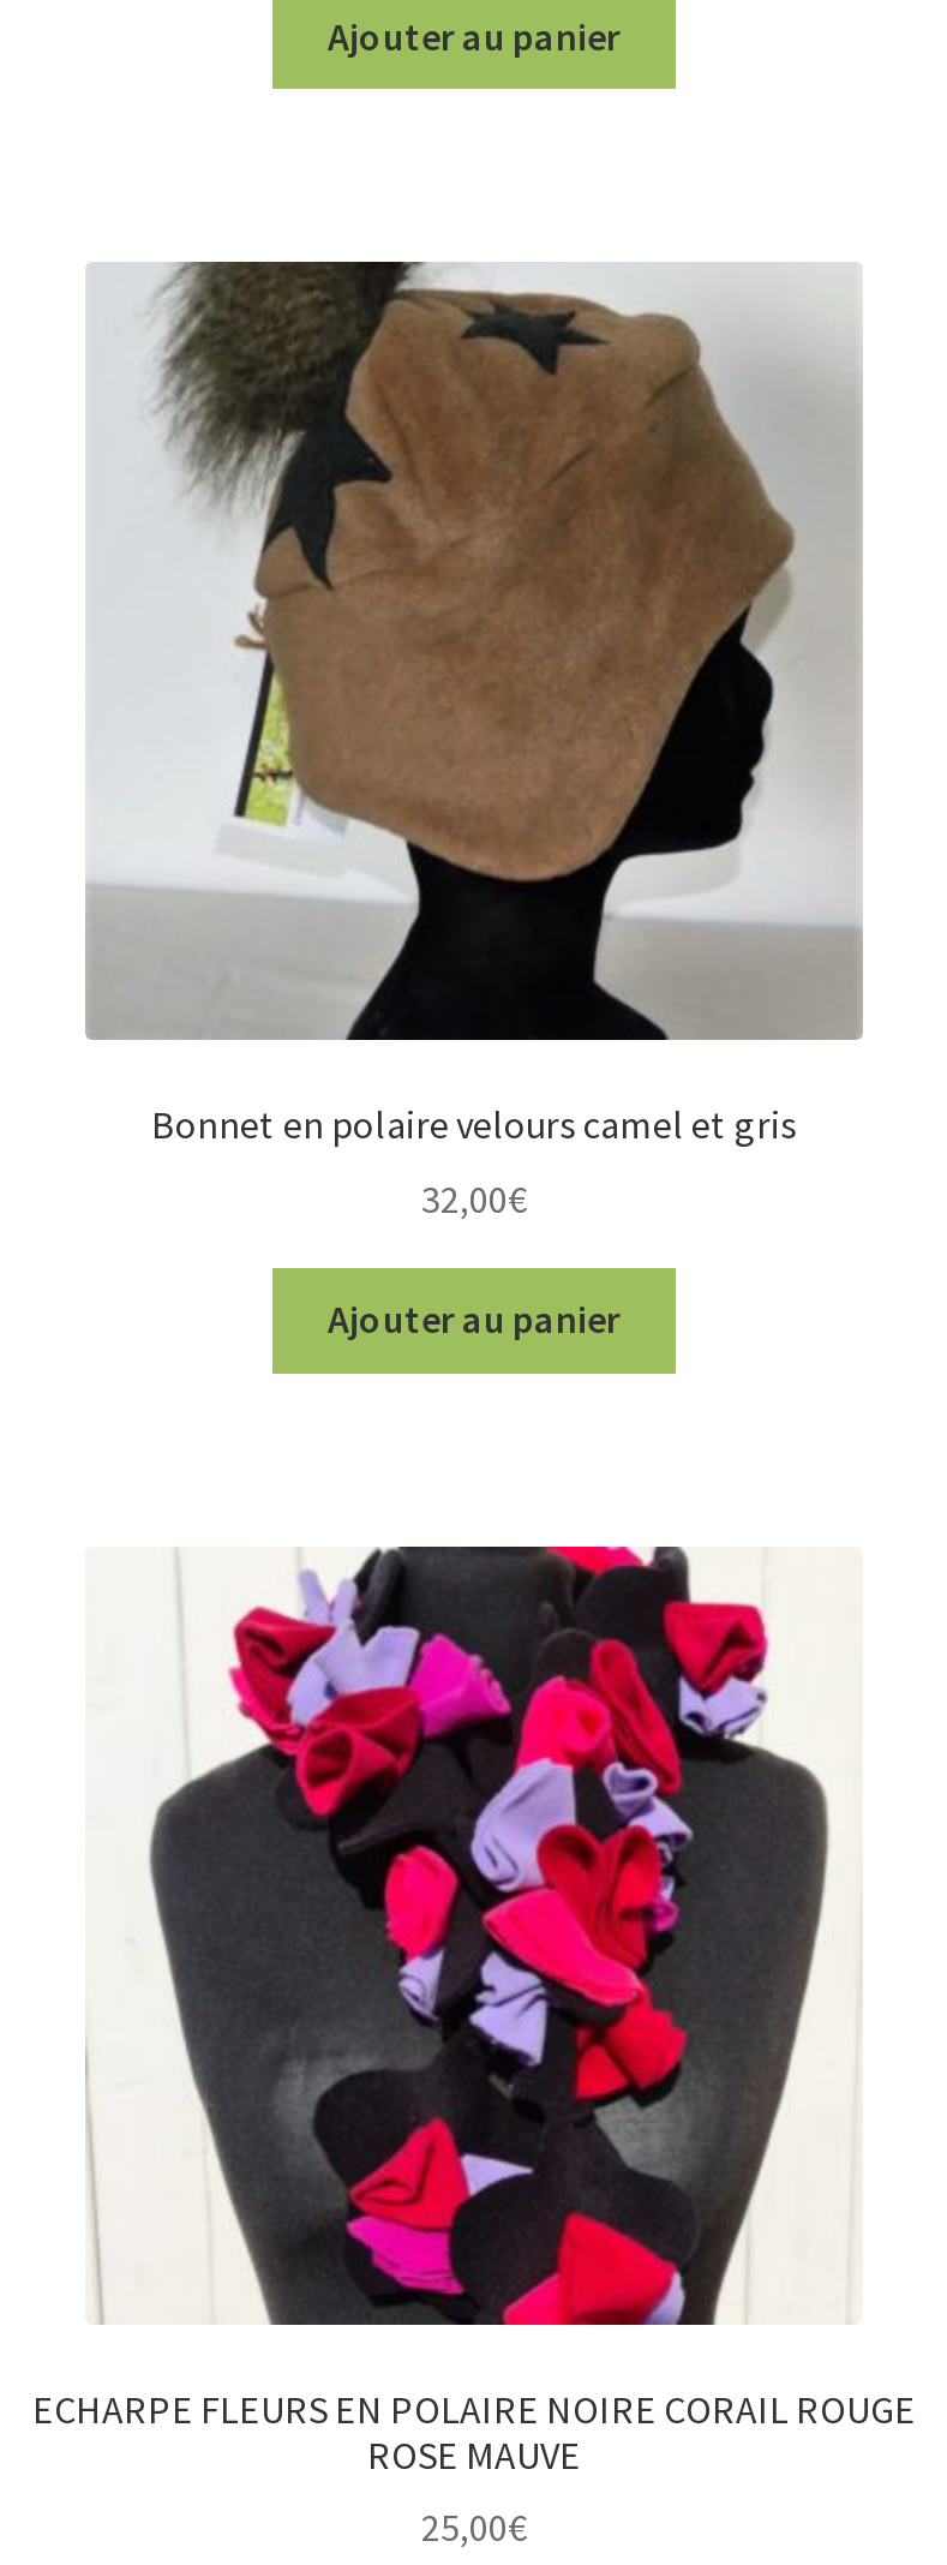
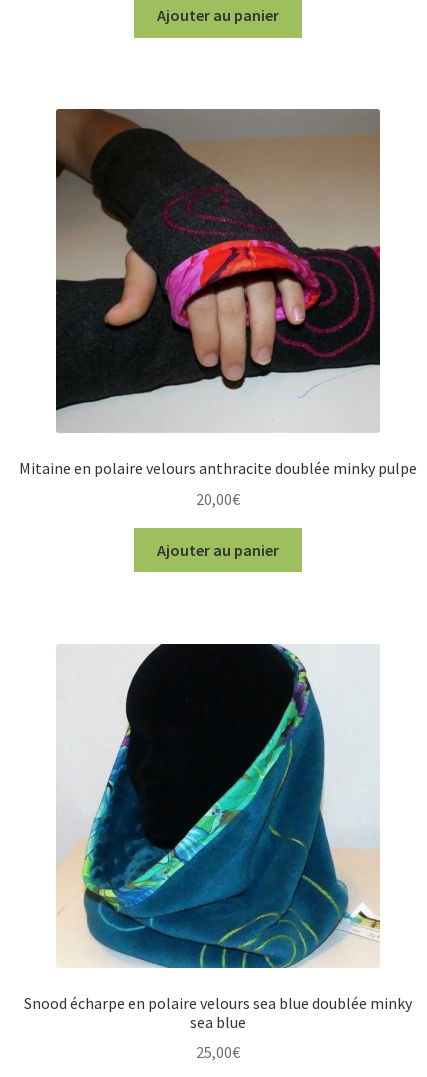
- [image]
- Bonnet en polaire velours camel et gris
+ [image]
+ Mitaine en polaire velours anthracite doublée minky pulpe

- 32,00€
+ 20,00€

- [image]
- ECHARPE FLEURS EN POLAIRE NOIRE CORAIL ROUGE
- ROSE MAUVE
+ [image]
+ Snood écharpe en polaire velours sea blue doublée minky
+ sea blue
